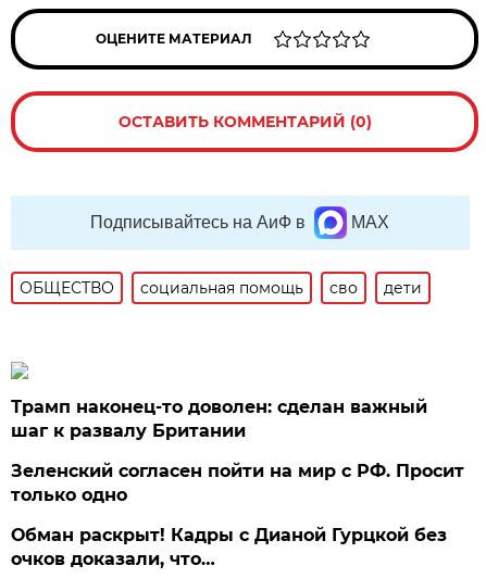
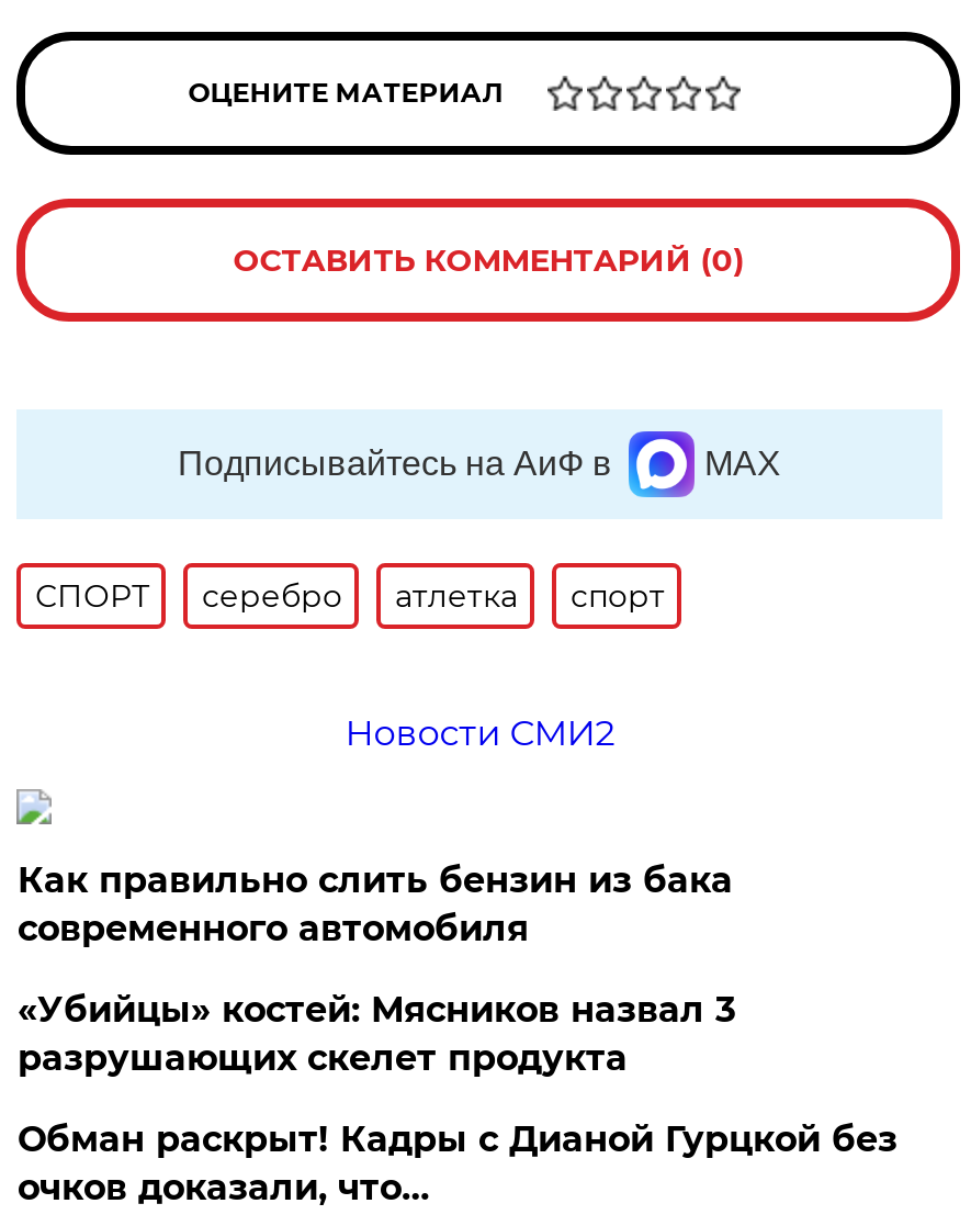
- ОБЩЕСТВО
- социальная помощь
- сво
- дети
+ СПОРТ
+ серебро
+ атлетка
+ спорт
+ Новости СМИ2

- Трамп наконец-то доволен: сделан важный
- шаг к развалу Британии
- Зеленский согласен пойти на мир с РФ. Просит
- только одно
+ Как правильно слить бензин из бака
+ современного автомобиля
+ «Убийцы» костей: Мясников назвал 3
+ разрушающих скелет продукта
